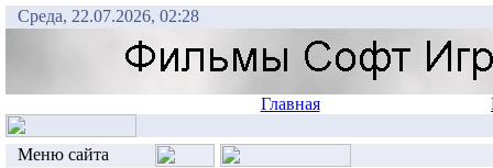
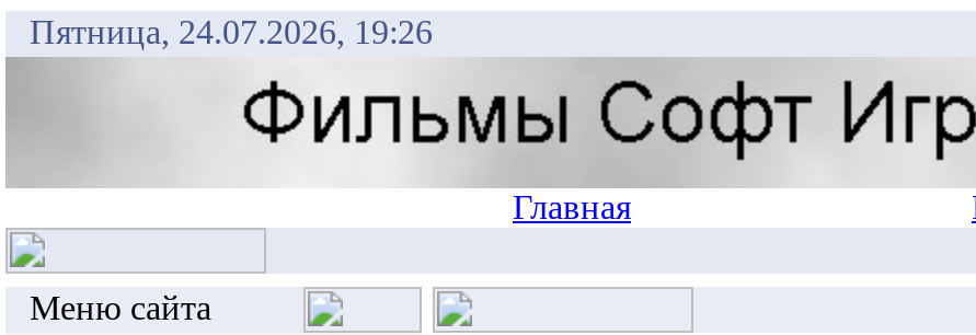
- Среда, 22.07.2026, 02:28
+ Пятница, 24.07.2026, 19:26
